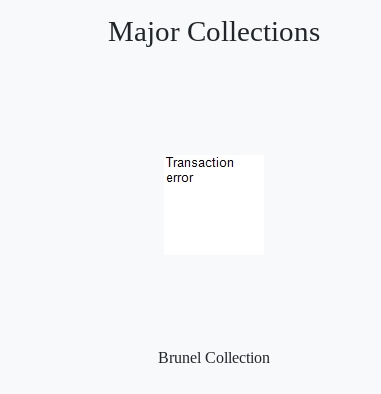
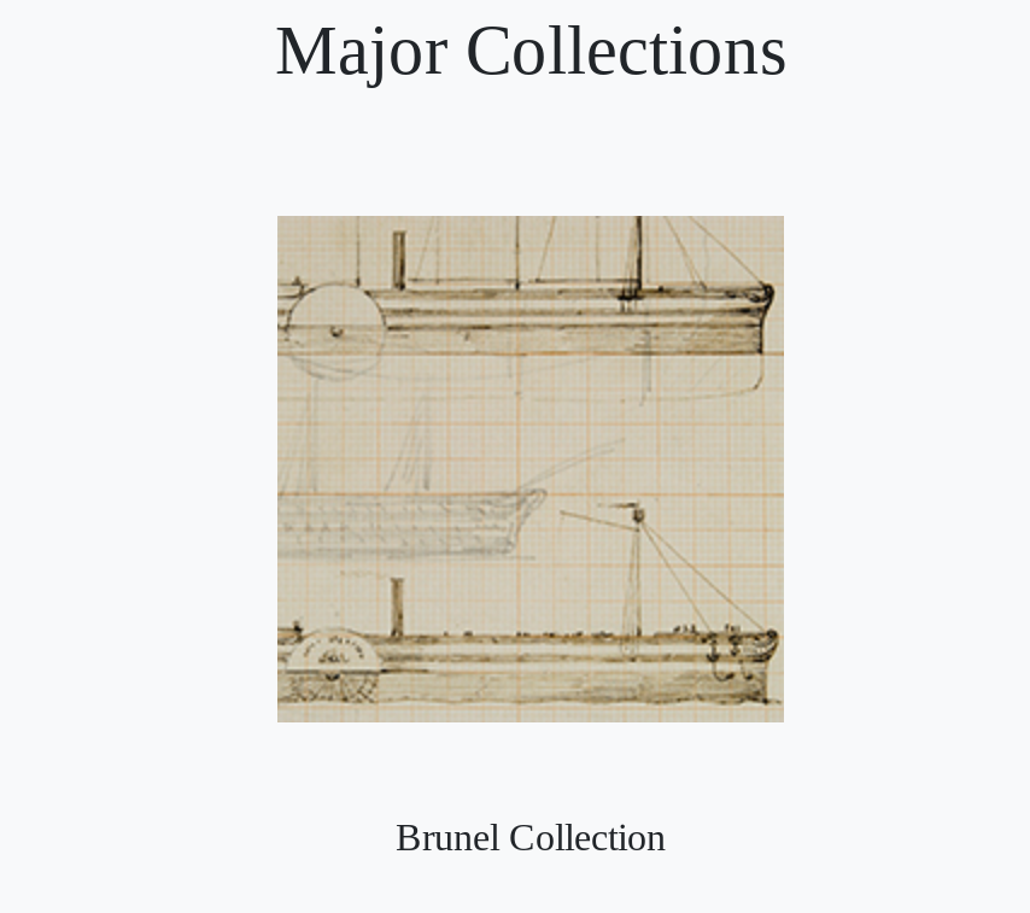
+ [image]
